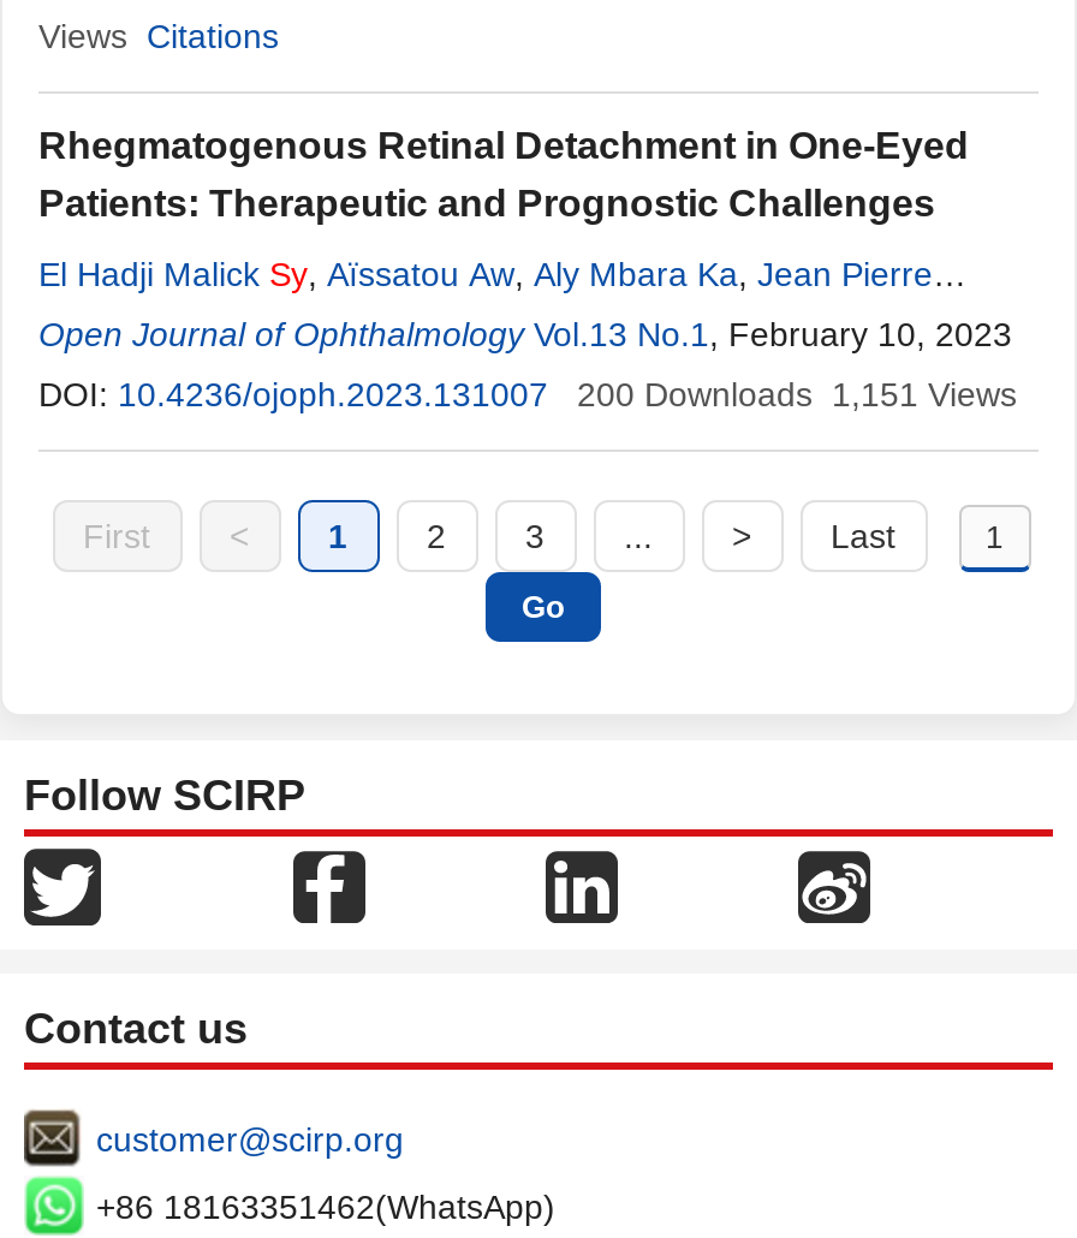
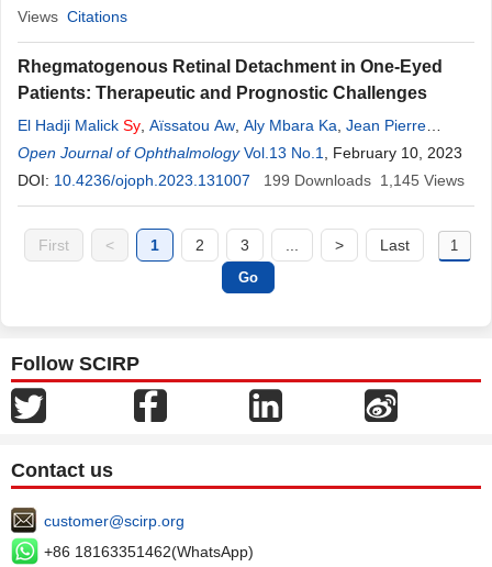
- 200 Downloads 1,151 Views
+ 199 Downloads 1,145 Views
